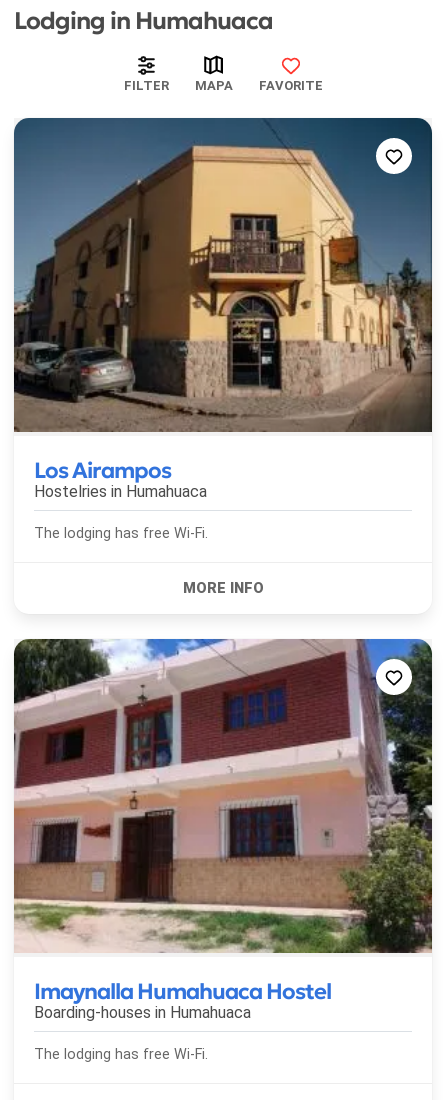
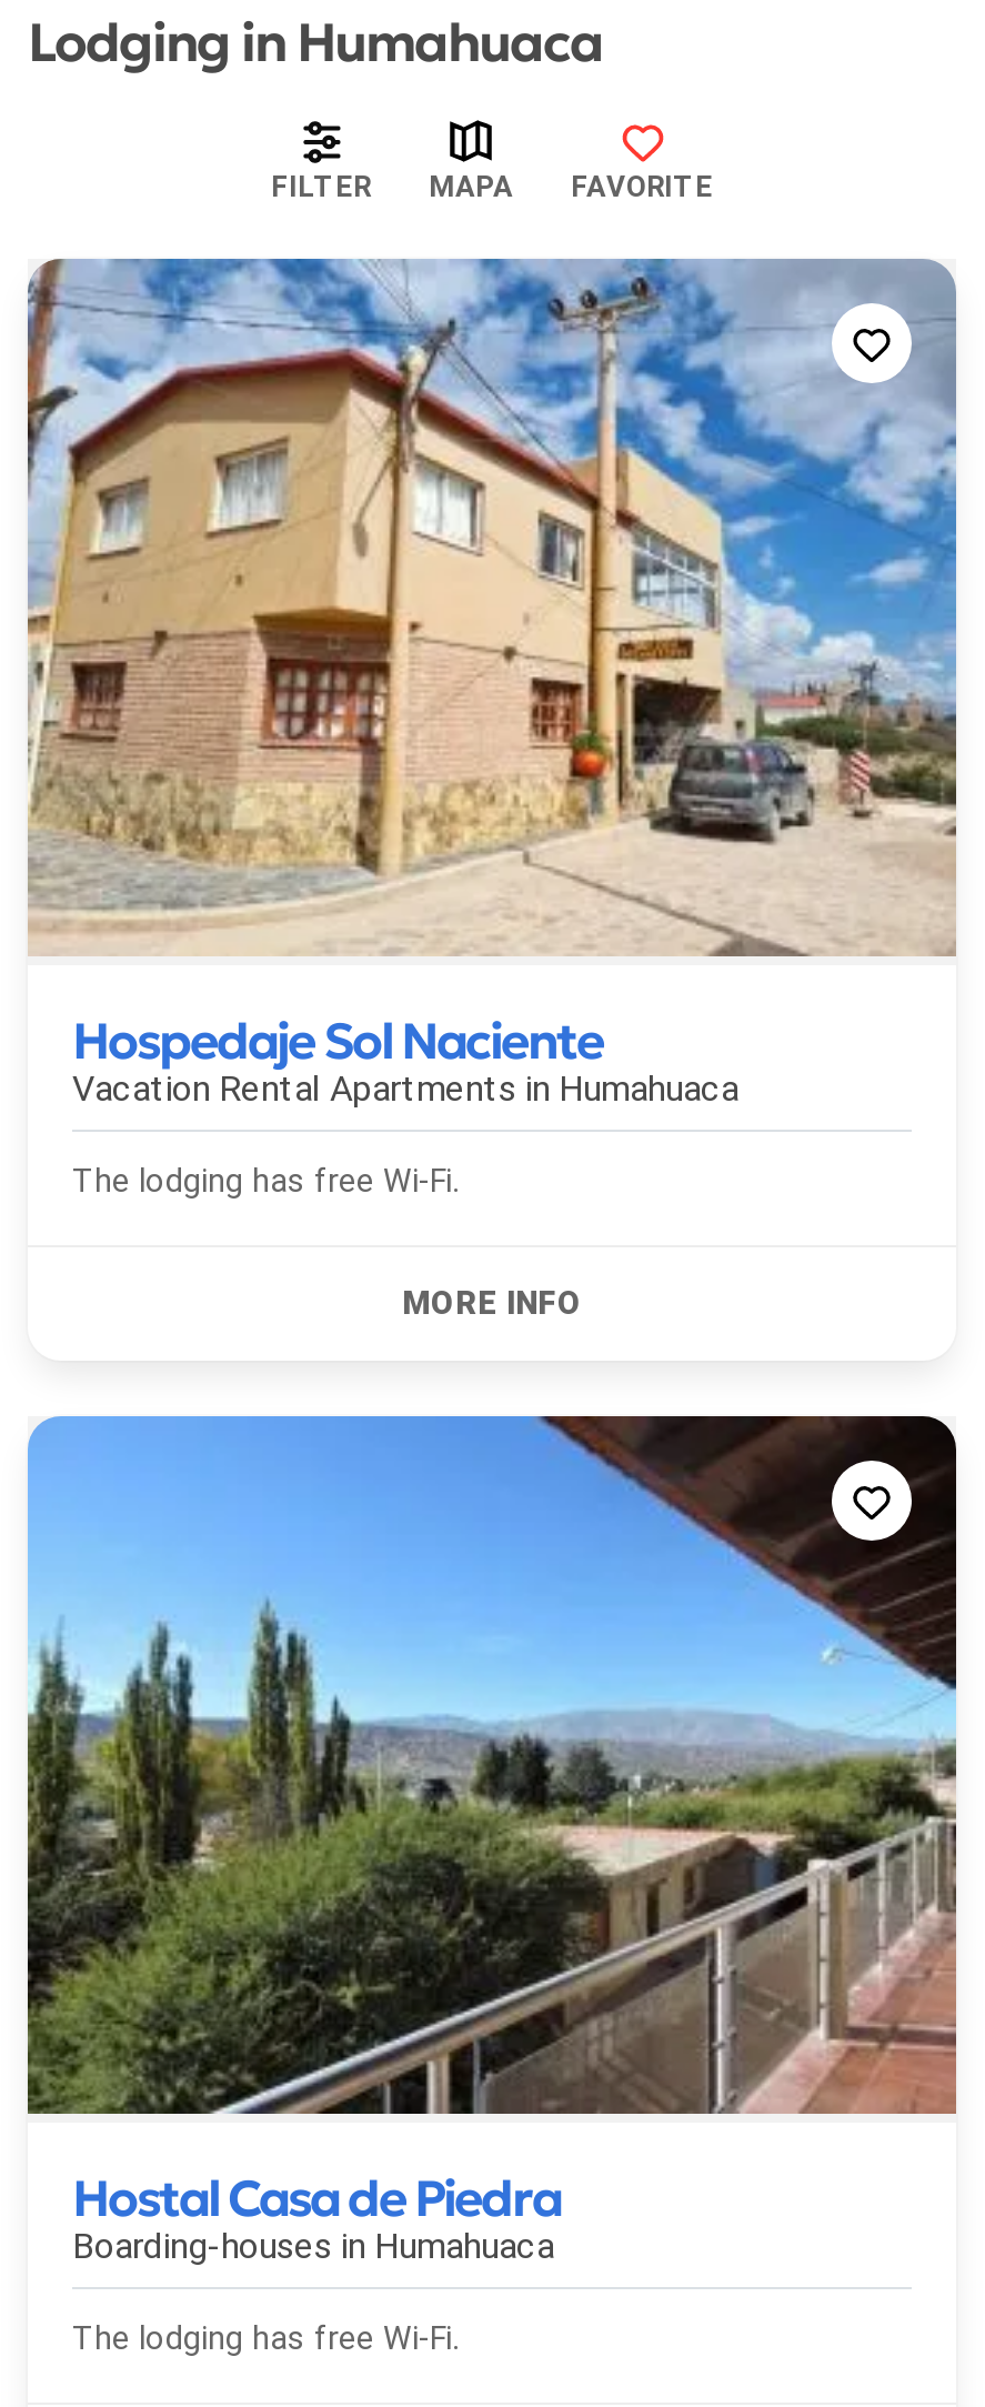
- [image]
- Los Airampos
- Hostelries in Humahuaca
+ [image]
+ Hospedaje Sol Naciente
+ Vacation Rental Apartments in Humahuaca

- [image]
- Imaynalla Humahuaca Hostel
+ [image]
+ Hostal Casa de Piedra
